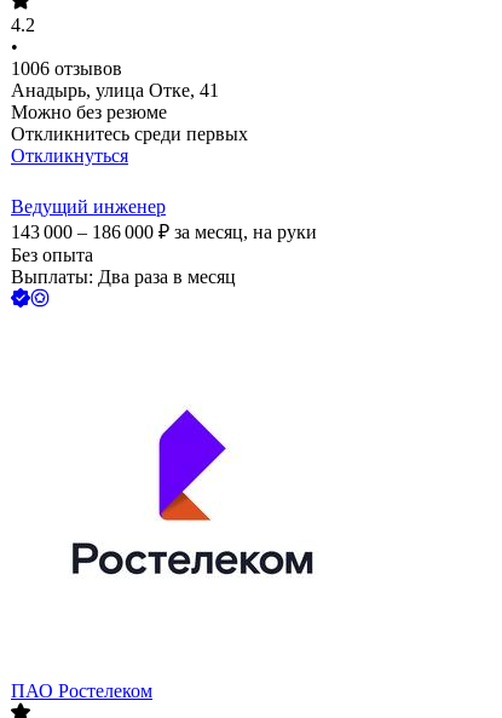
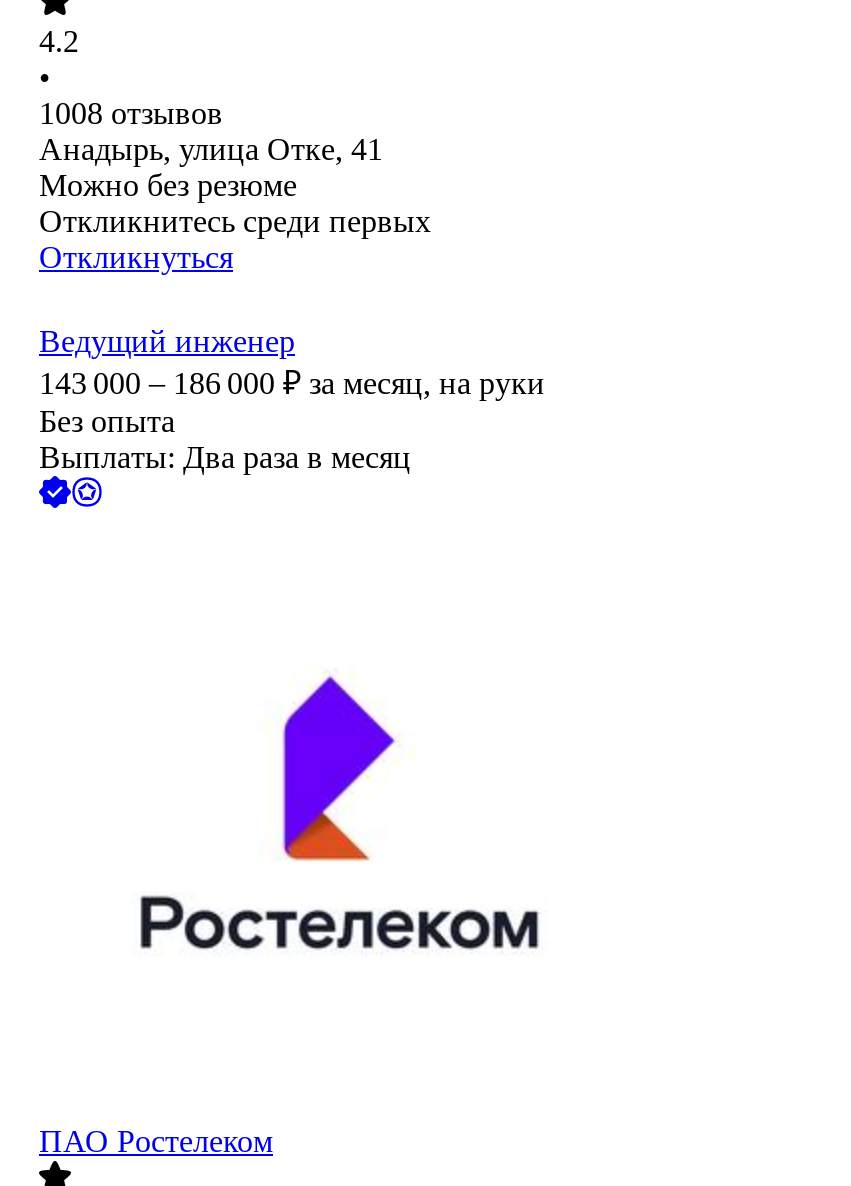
- 1006 отзывов
+ 1008 отзывов
